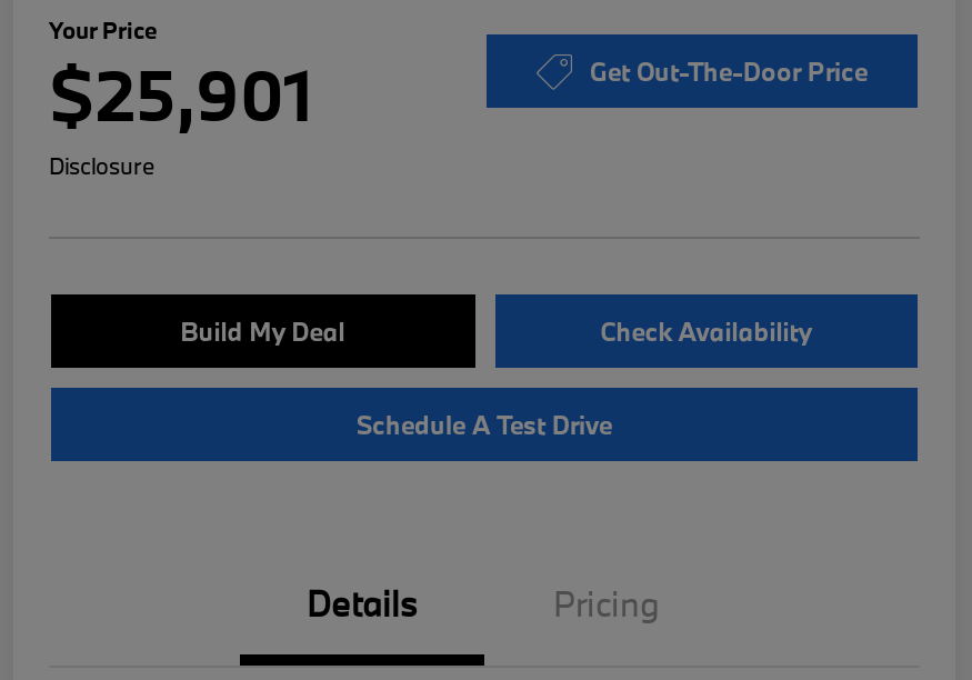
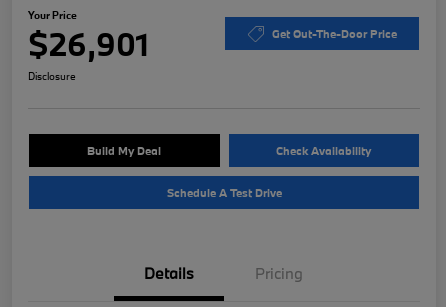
- $25,901
+ $26,901
